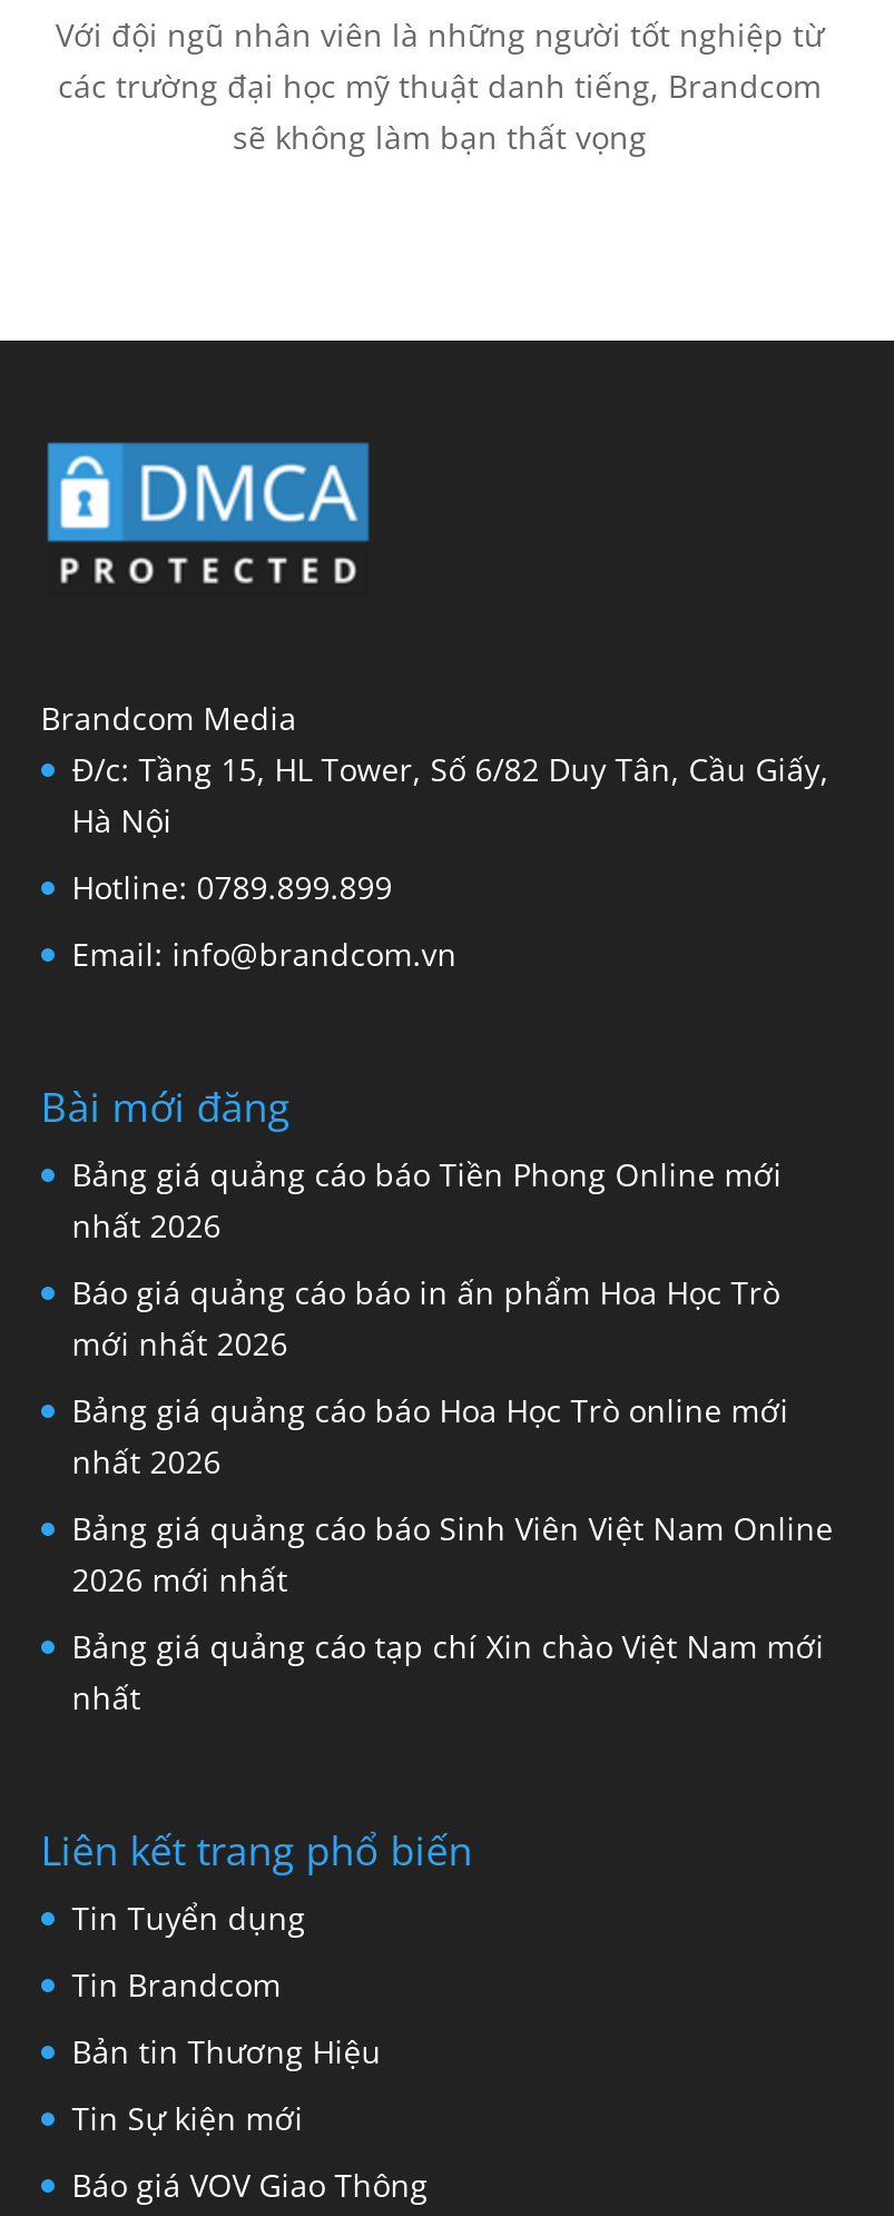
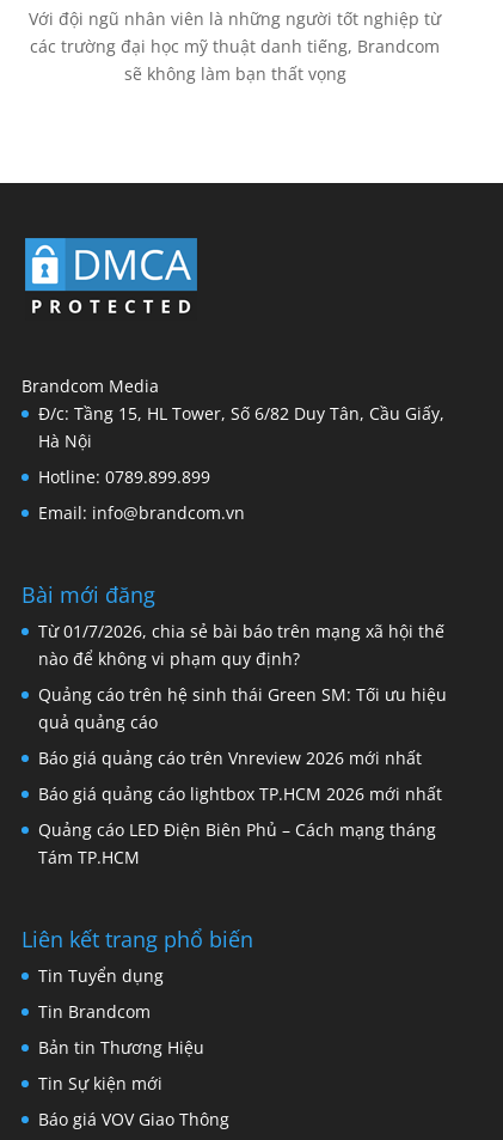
- Bảng giá quảng cáo báo Tiền Phong Online mới
- nhất 2026
+ Từ 01/7/2026, chia sẻ bài báo trên mạng xã hội thế
+ nào để không vi phạm quy định?

- Báo giá quảng cáo báo in ấn phẩm Hoa Học Trò
- mới nhất 2026
+ Quảng cáo trên hệ sinh thái Green SM: Tối ưu hiệu
+ quả quảng cáo

- Bảng giá quảng cáo báo Hoa Học Trò online mới
- nhất 2026
+ Báo giá quảng cáo trên Vnreview 2026 mới nhất

- Bảng giá quảng cáo báo Sinh Viên Việt Nam Online
- 2026 mới nhất
+ Báo giá quảng cáo lightbox TP.HCM 2026 mới nhất

- Bảng giá quảng cáo tạp chí Xin chào Việt Nam mới
- nhất
+ Quảng cáo LED Điện Biên Phủ – Cách mạng tháng
+ Tám TP.HCM
